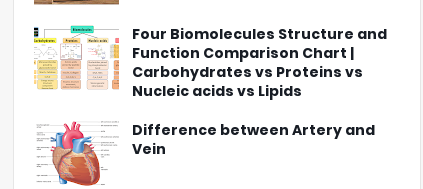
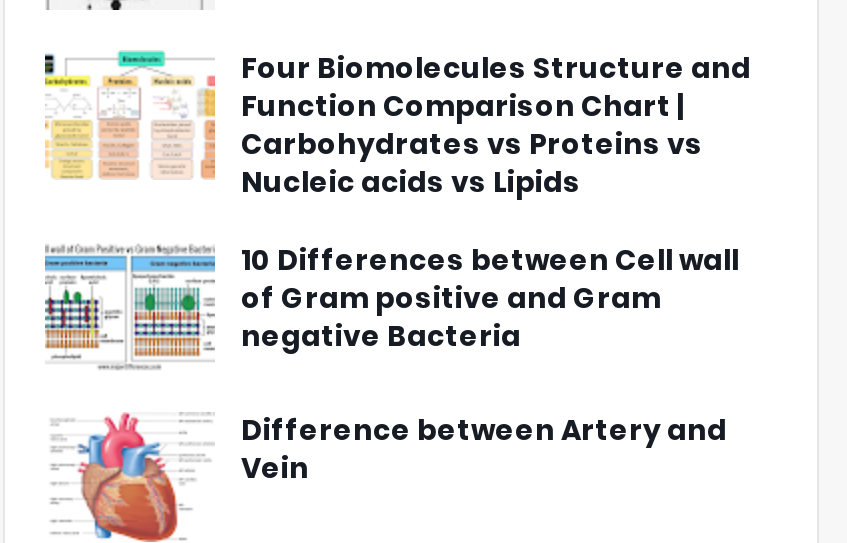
+ [image]
+ 10 Differences between Cell wall
+ of Gram positive and Gram
+ negative Bacteria
